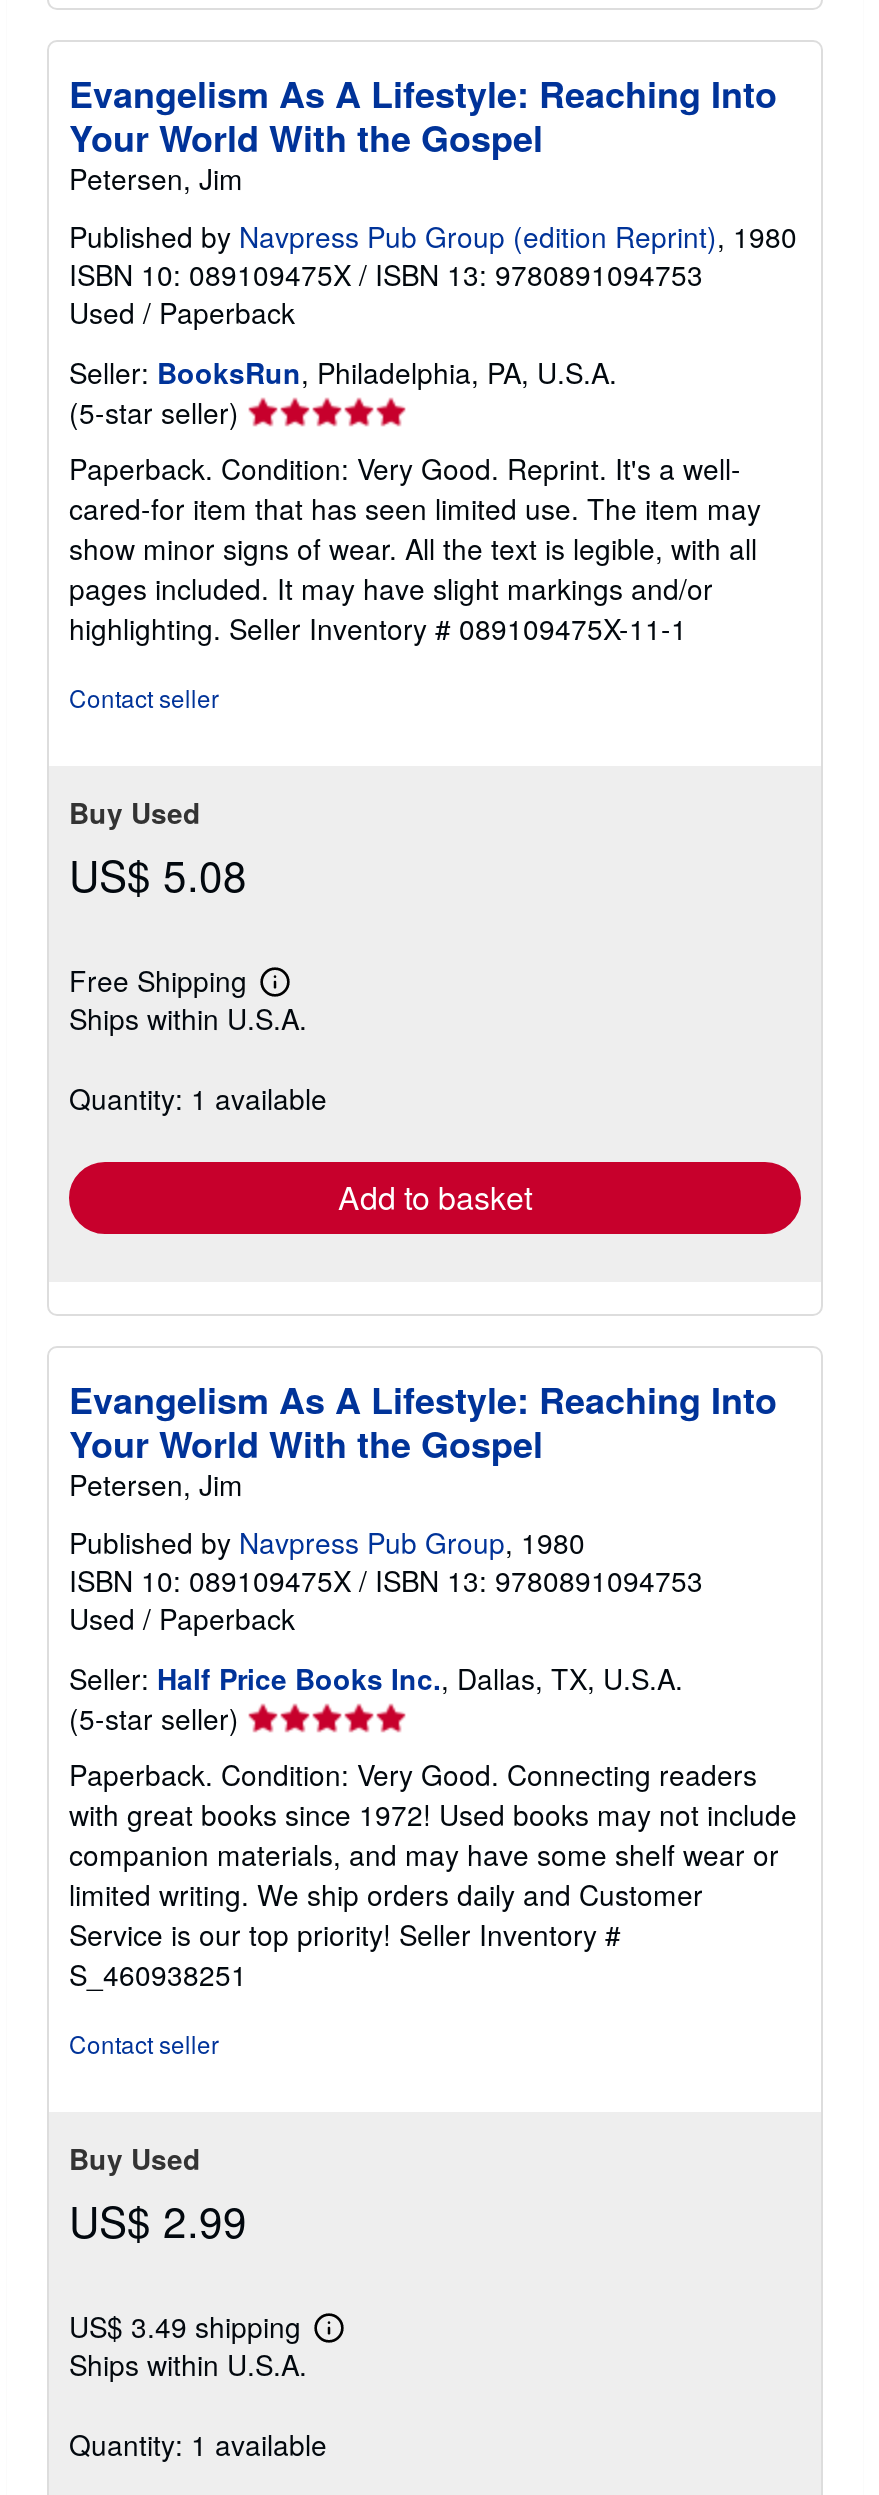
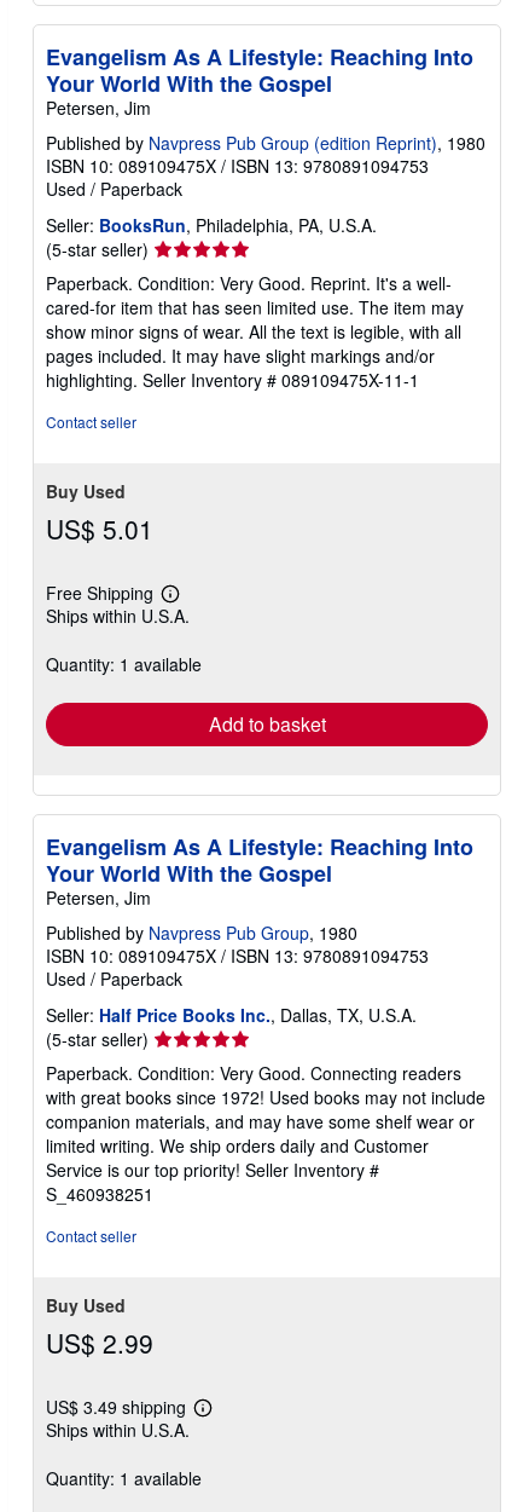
- US$ 5.08
+ US$ 5.01
